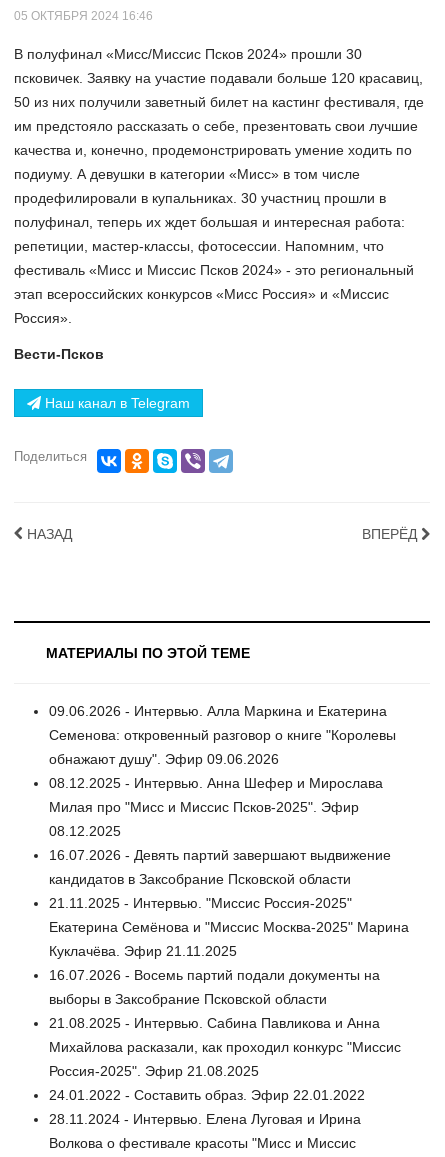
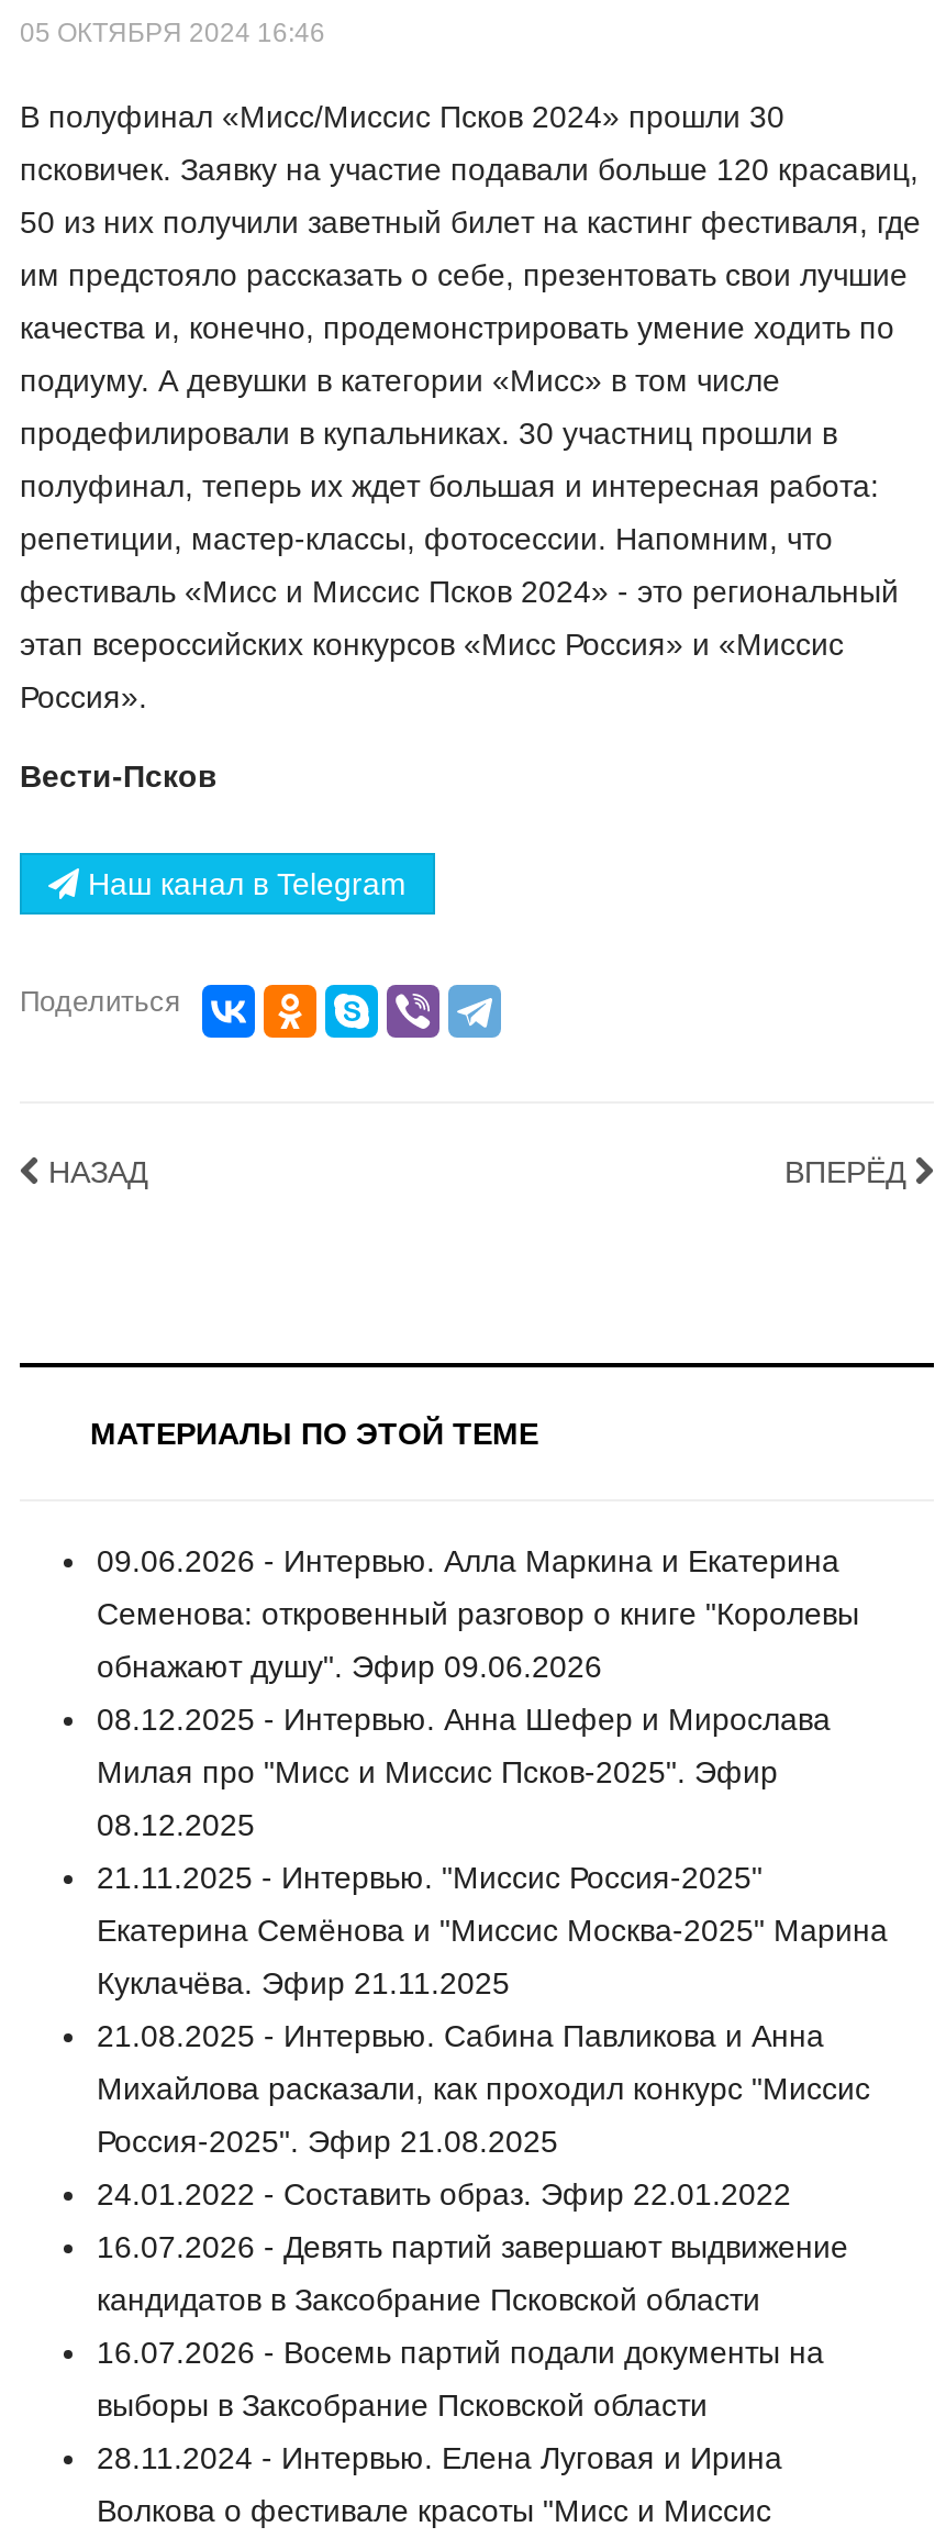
moved down: 16.07.2026 - Девять партий завершают выдвижение | кандидатов в Заксобрание Псковской области

moved up: 21.11.2025 - Интервью. "Миссис Россия-2025" | Екатерина Семёнова и "Миссис Москва-2025" Марина | Куклачёва. Эфир 21.11.2025

moved down: 16.07.2026 - Восемь партий подали документы на | выборы в Заксобрание Псковской области

moved up: 21.08.2025 - Интервью. Сабина Павликова и Анна | Михайлова расказали, как проходил конкурс "Миссис | Россия-2025". Эфир 21.08.2025 | 24.01.2022 - Составить образ. Эфир 22.01.2022
